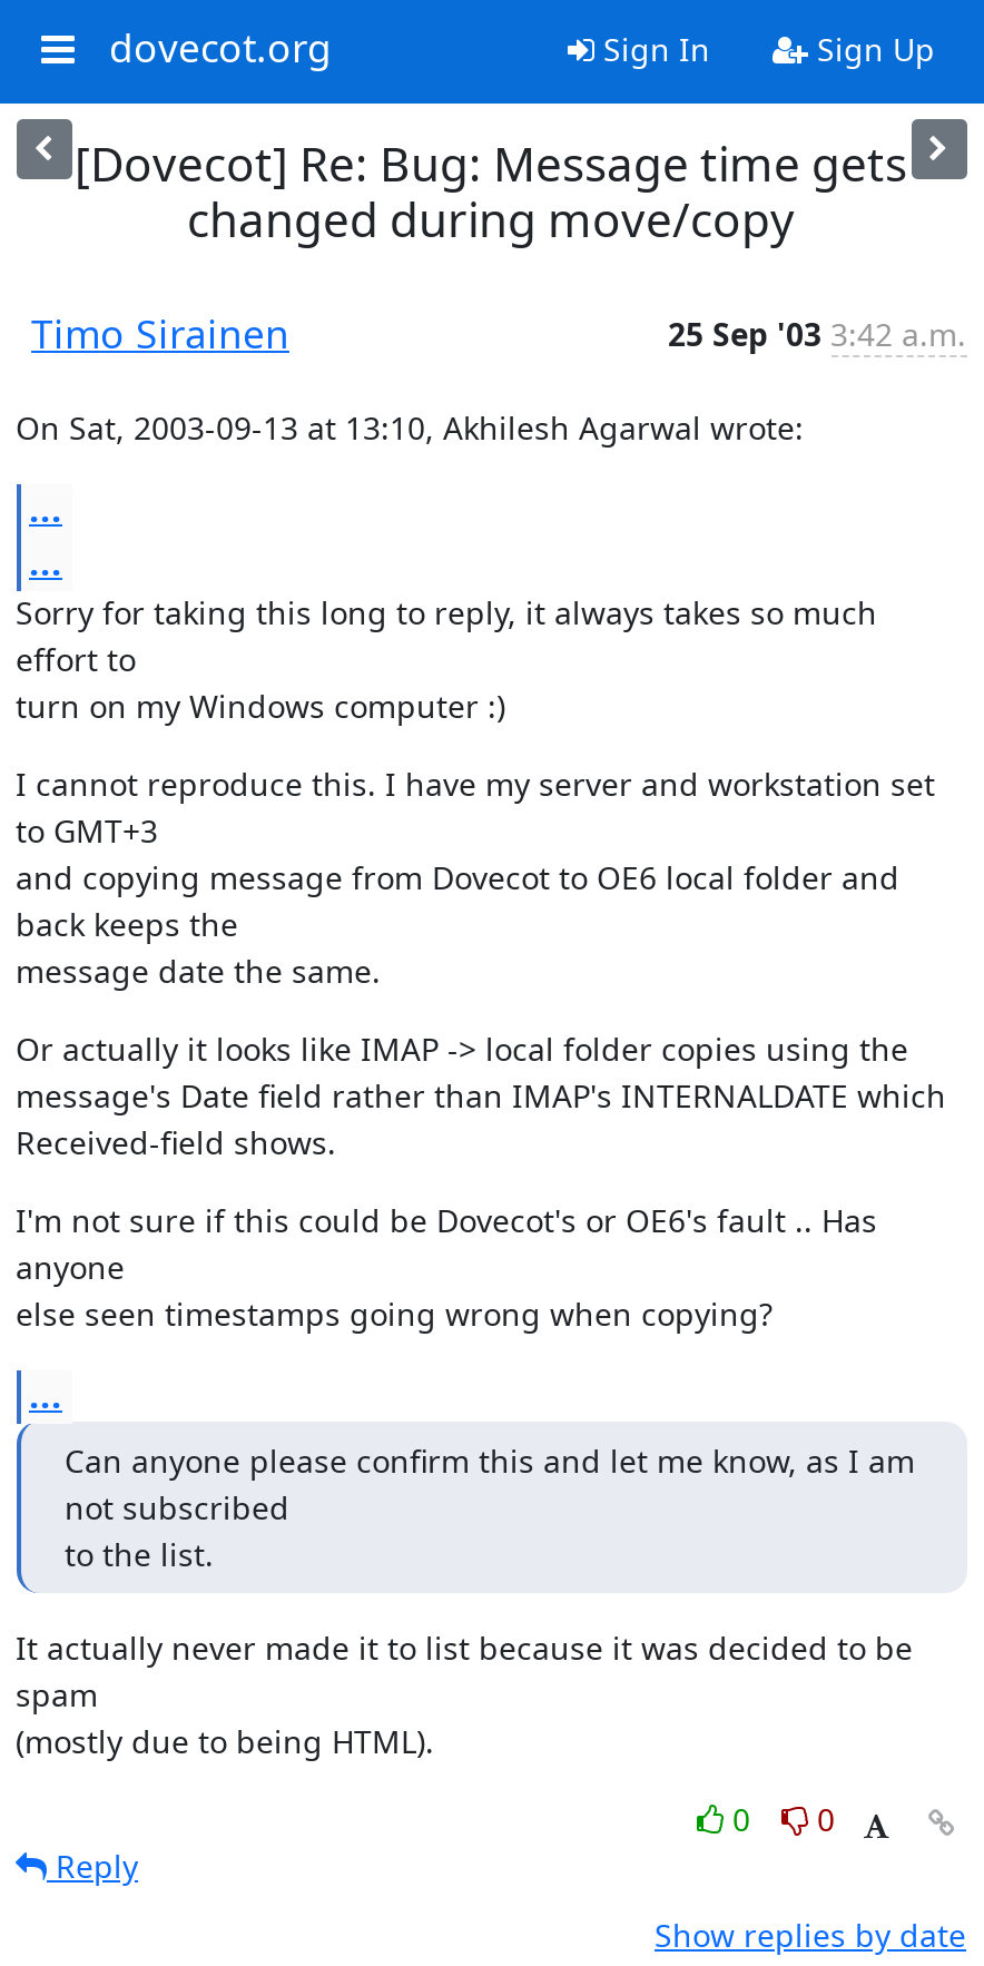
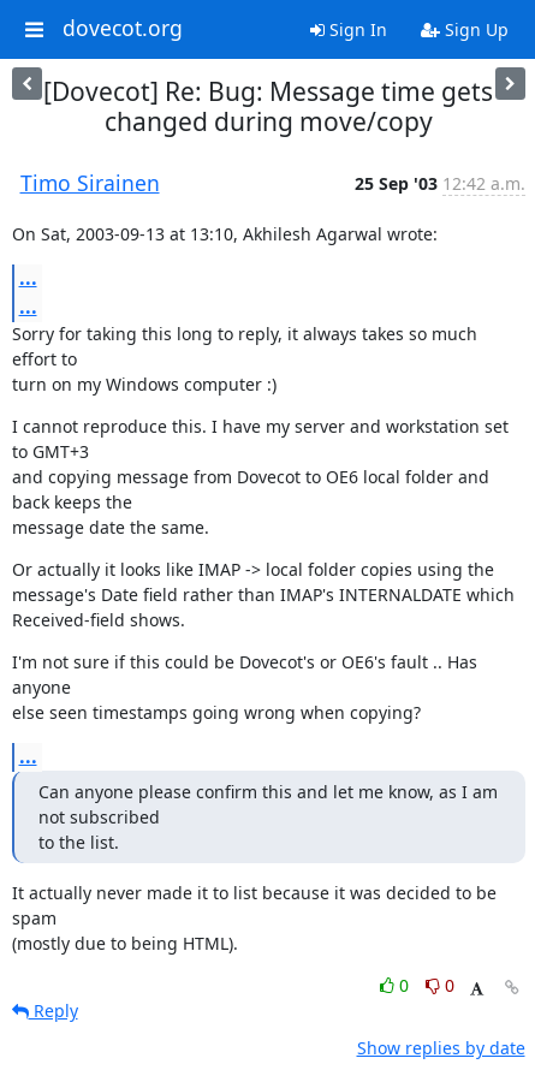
- 25 Sep '03 3:42 a.m.
+ 25 Sep '03 12:42 a.m.
